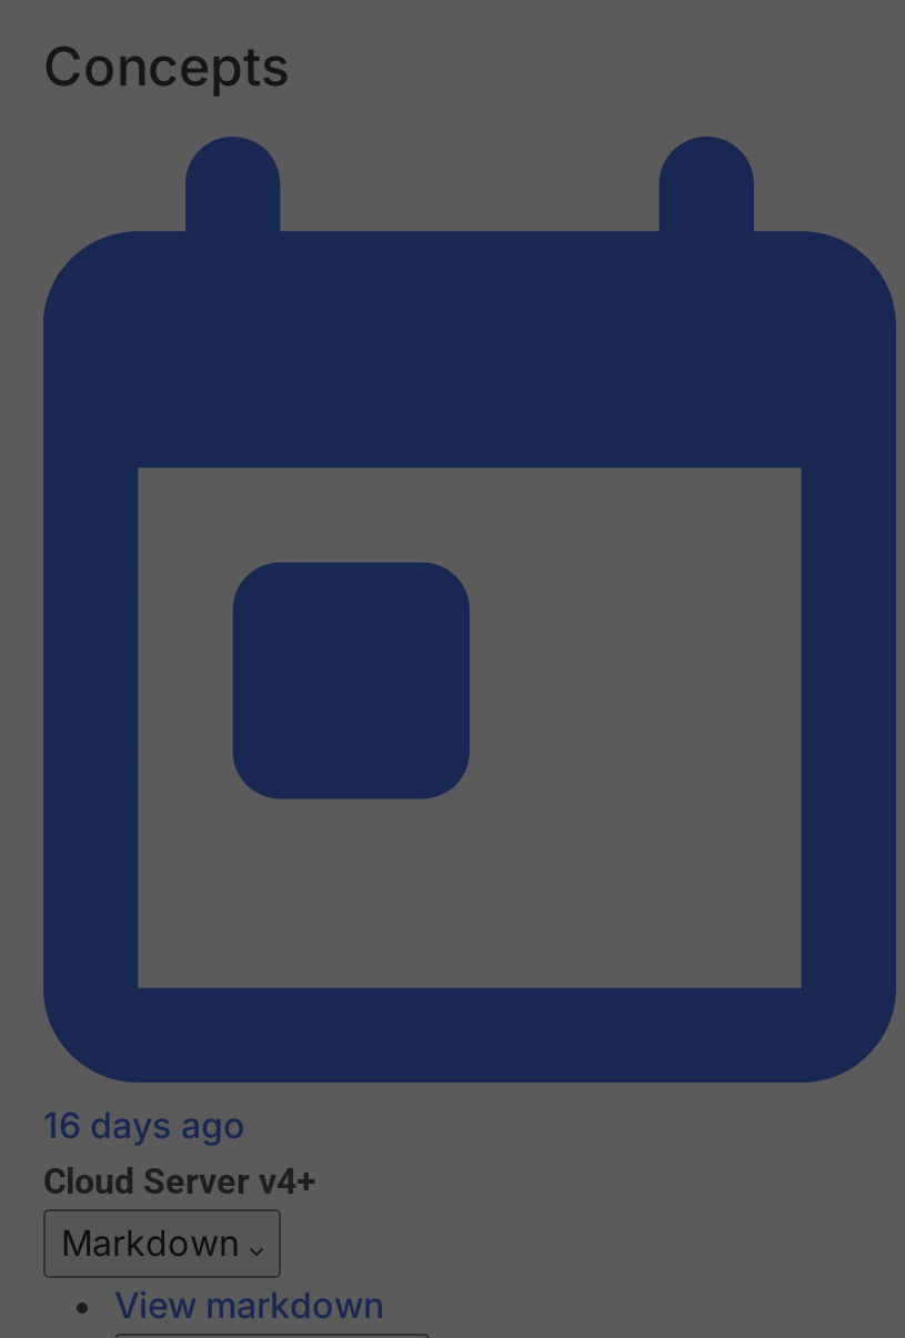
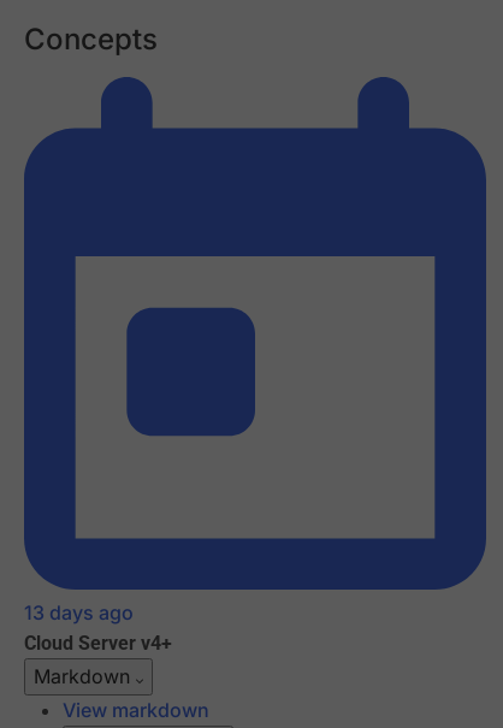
- 16 days ago
+ 13 days ago
